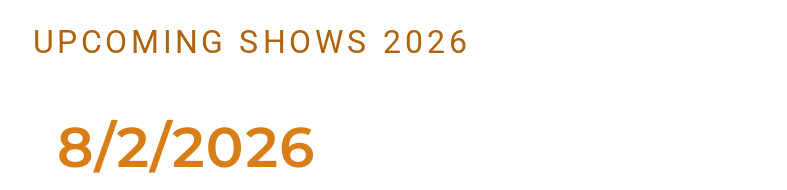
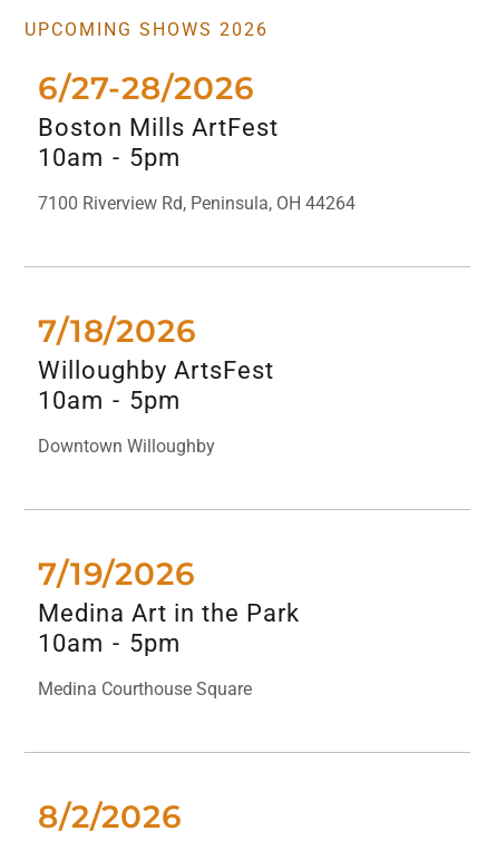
+ 6/27-28/2026
+ Boston Mills ArtFest
+ 10am - 5pm
+ 7100 Riverview Rd, Peninsula, OH 44264

+ 7/18/2026
+ Willoughby ArtsFest
+ 10am - 5pm
+ Downtown Willoughby

+ 7/19/2026
+ Medina Art in the Park
+ 10am - 5pm
+ Medina Courthouse Square
